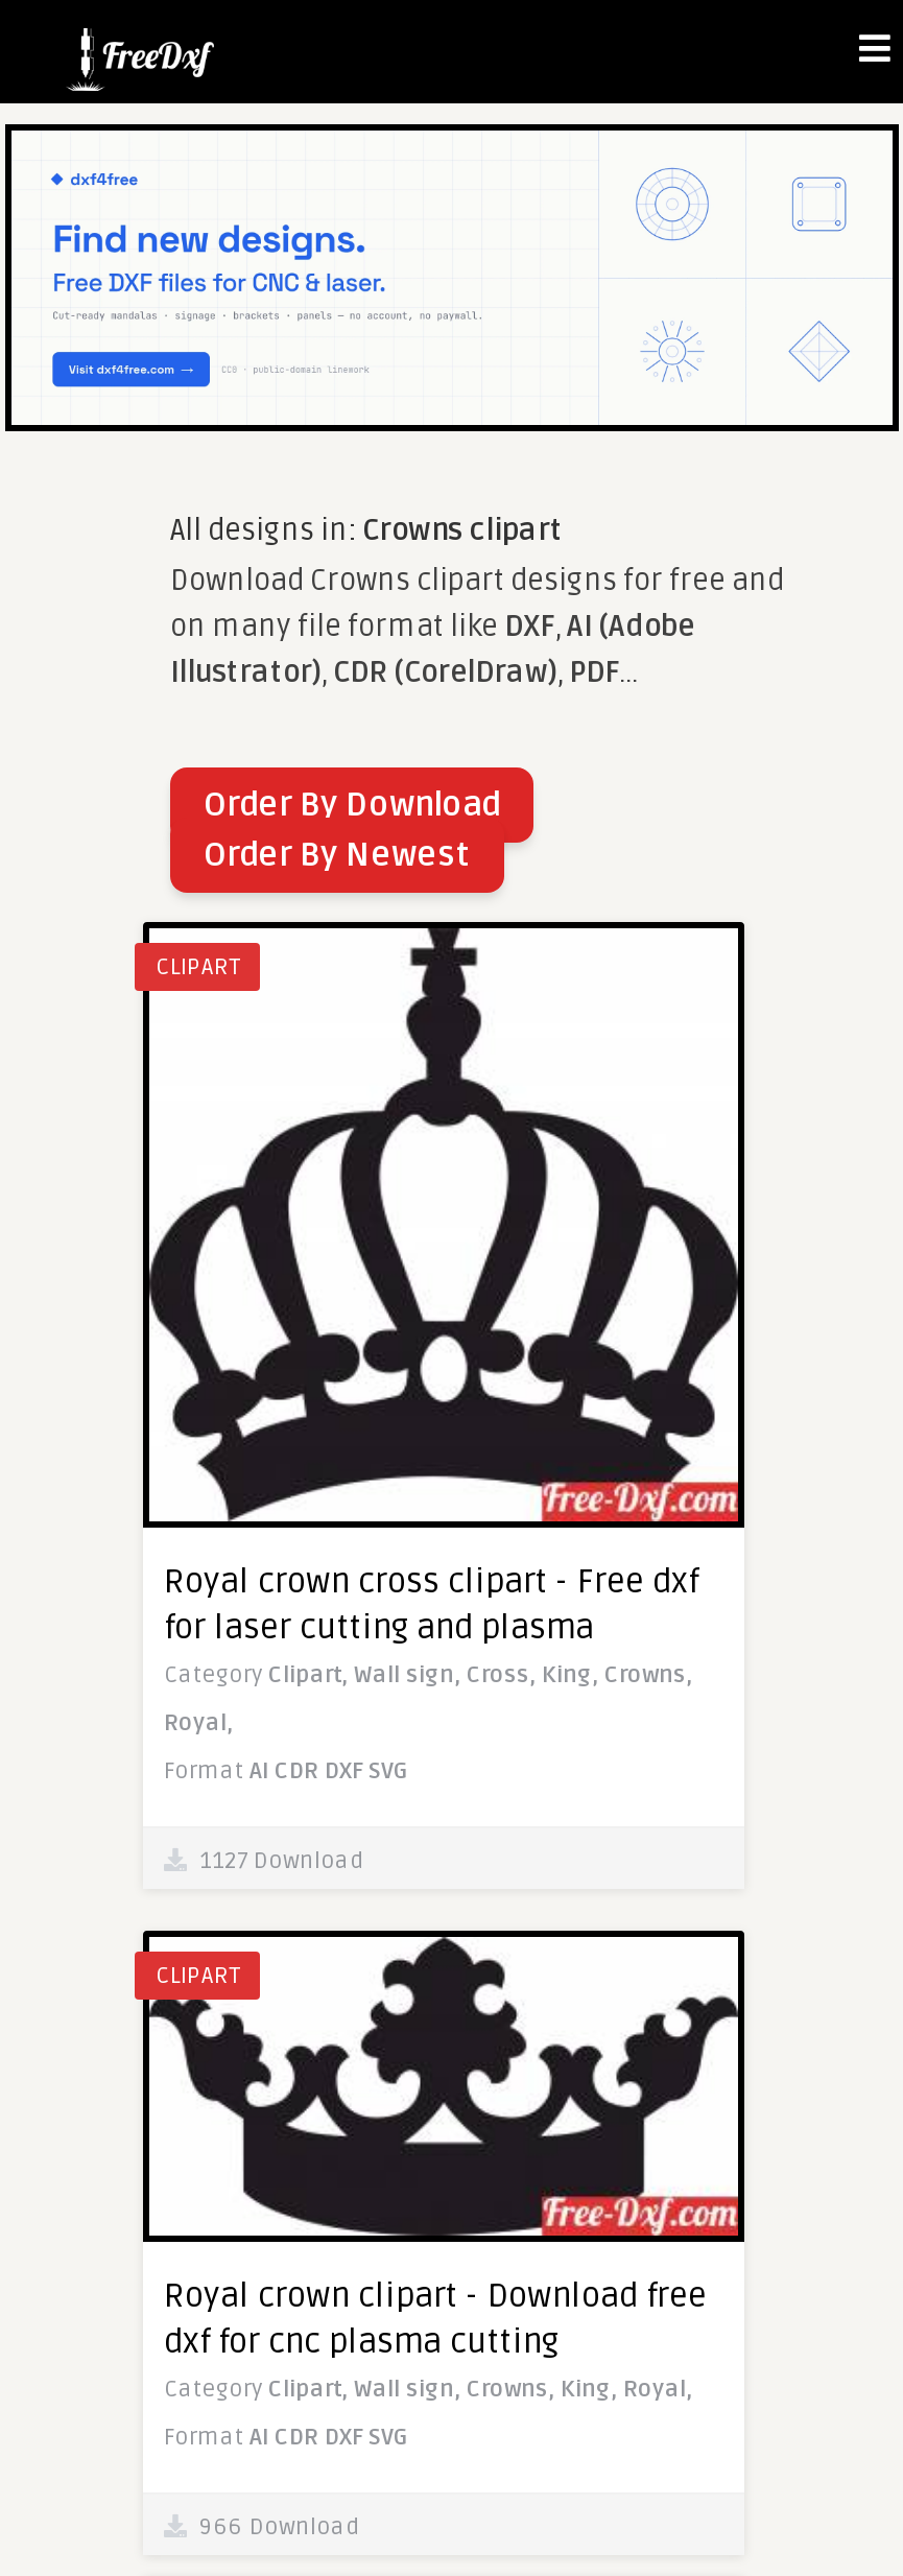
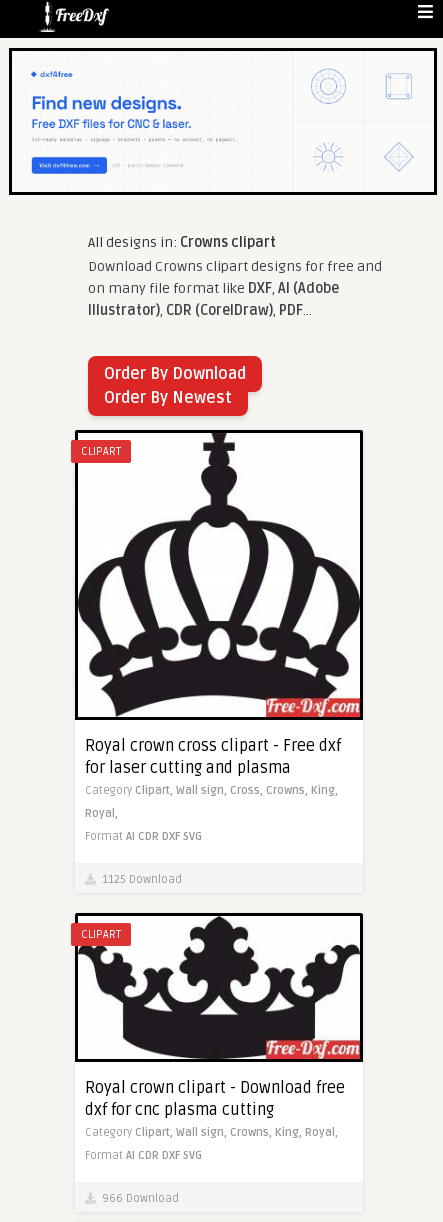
- Category Clipart, Wall sign, Cross, King, Crowns,
+ Category Clipart, Wall sign, Cross, Crowns, King,

- 1127 Download
+ 1125 Download
